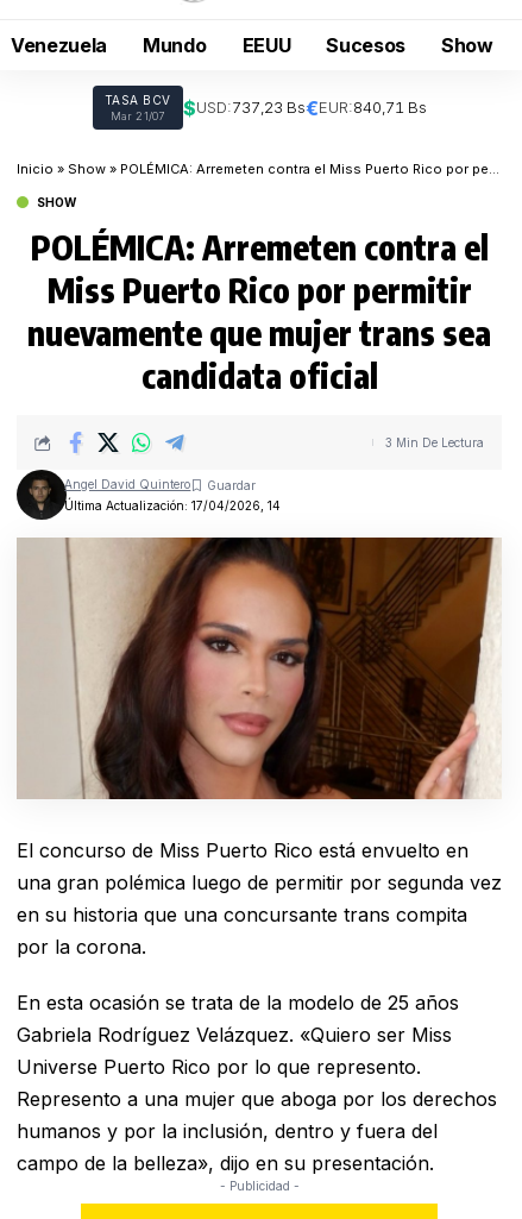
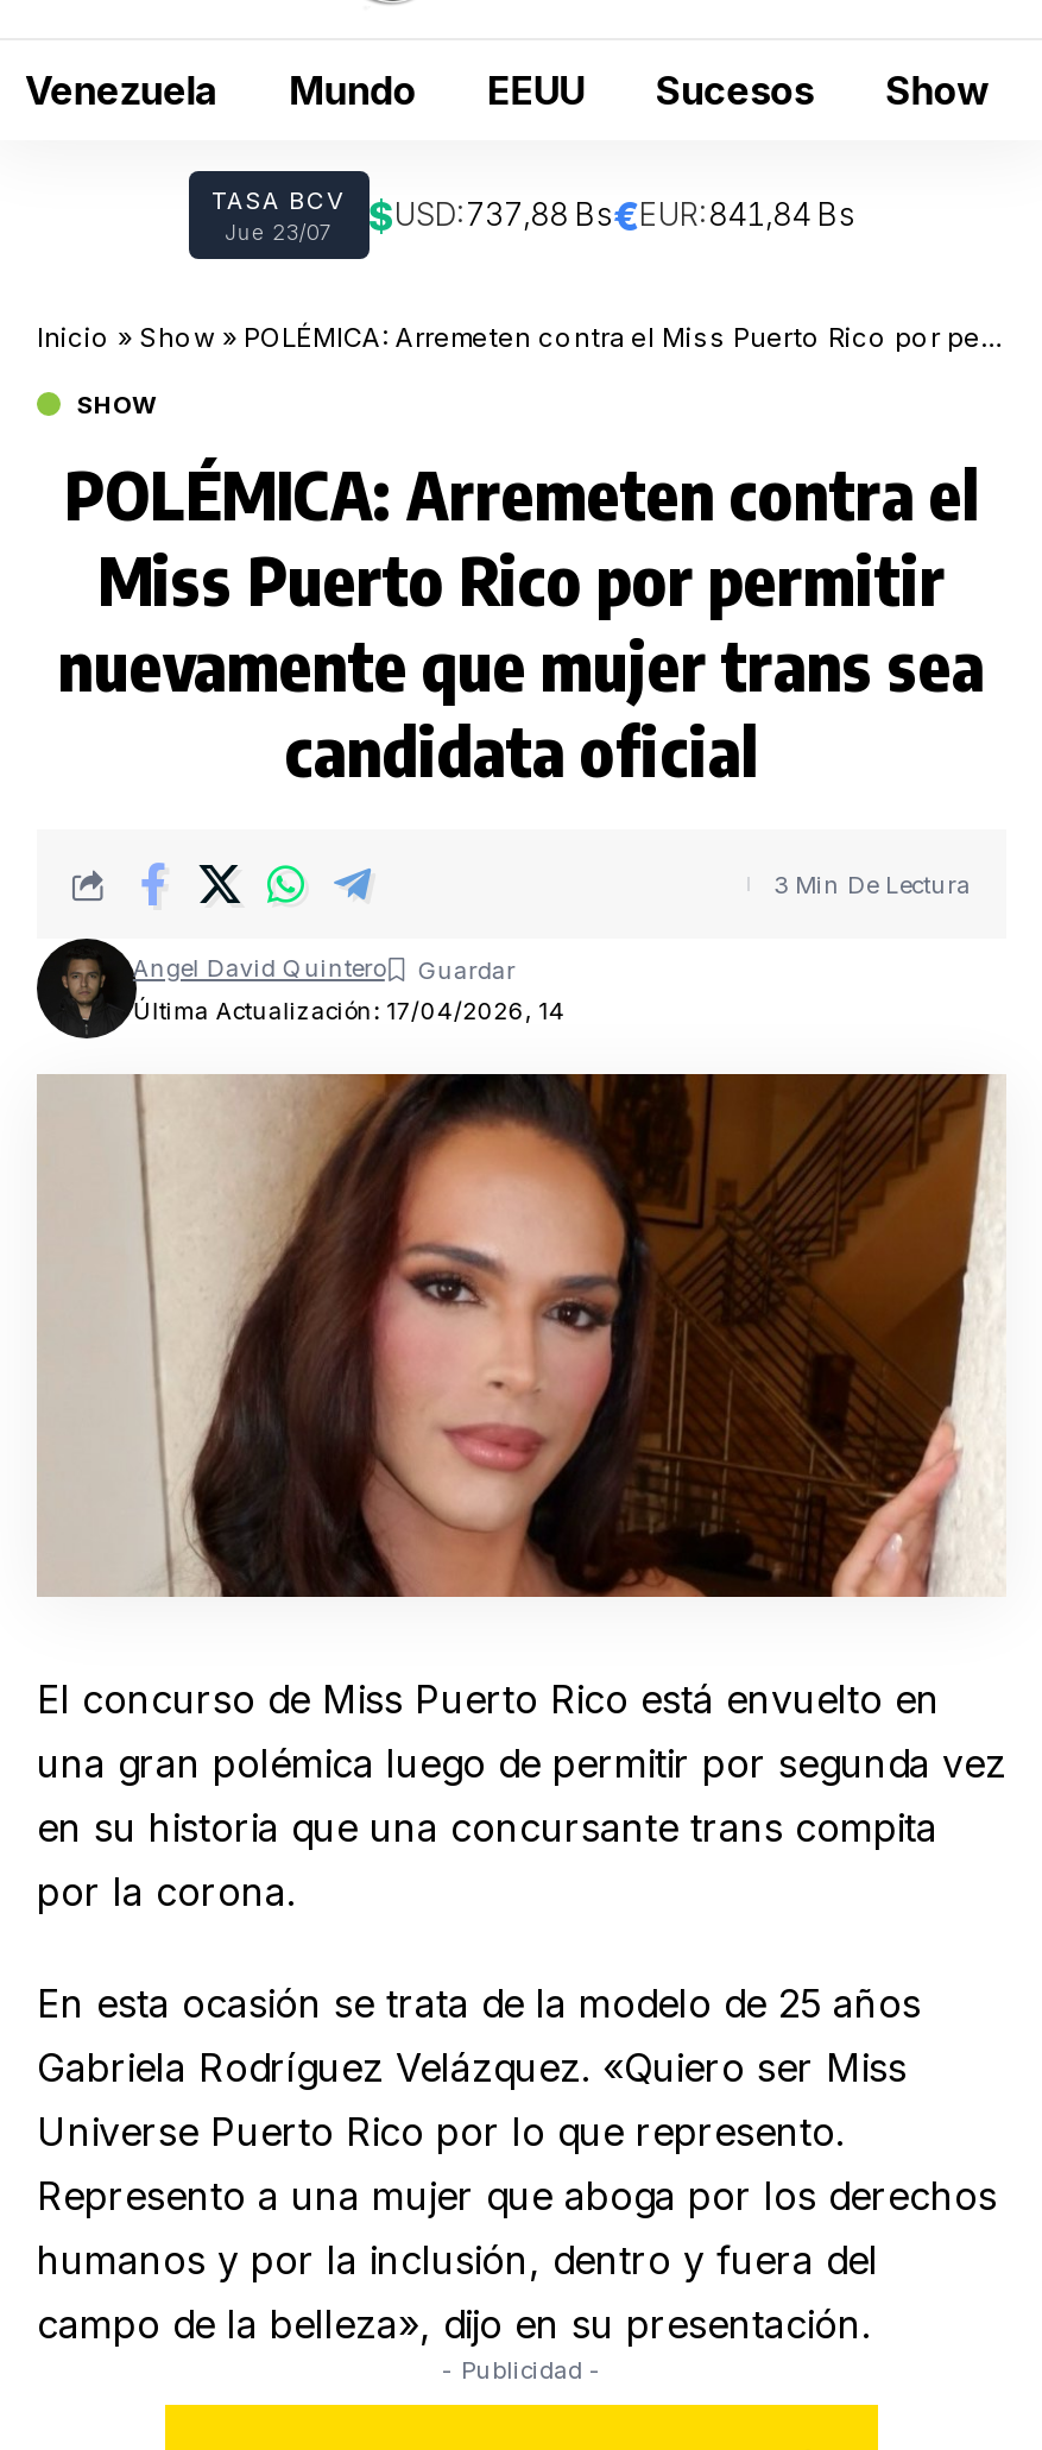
- Mar 21/07
- $USD:737,23 Bs€EUR:840,71 Bs
+ Jue 23/07
+ $USD:737,88 Bs€EUR:841,84 Bs
